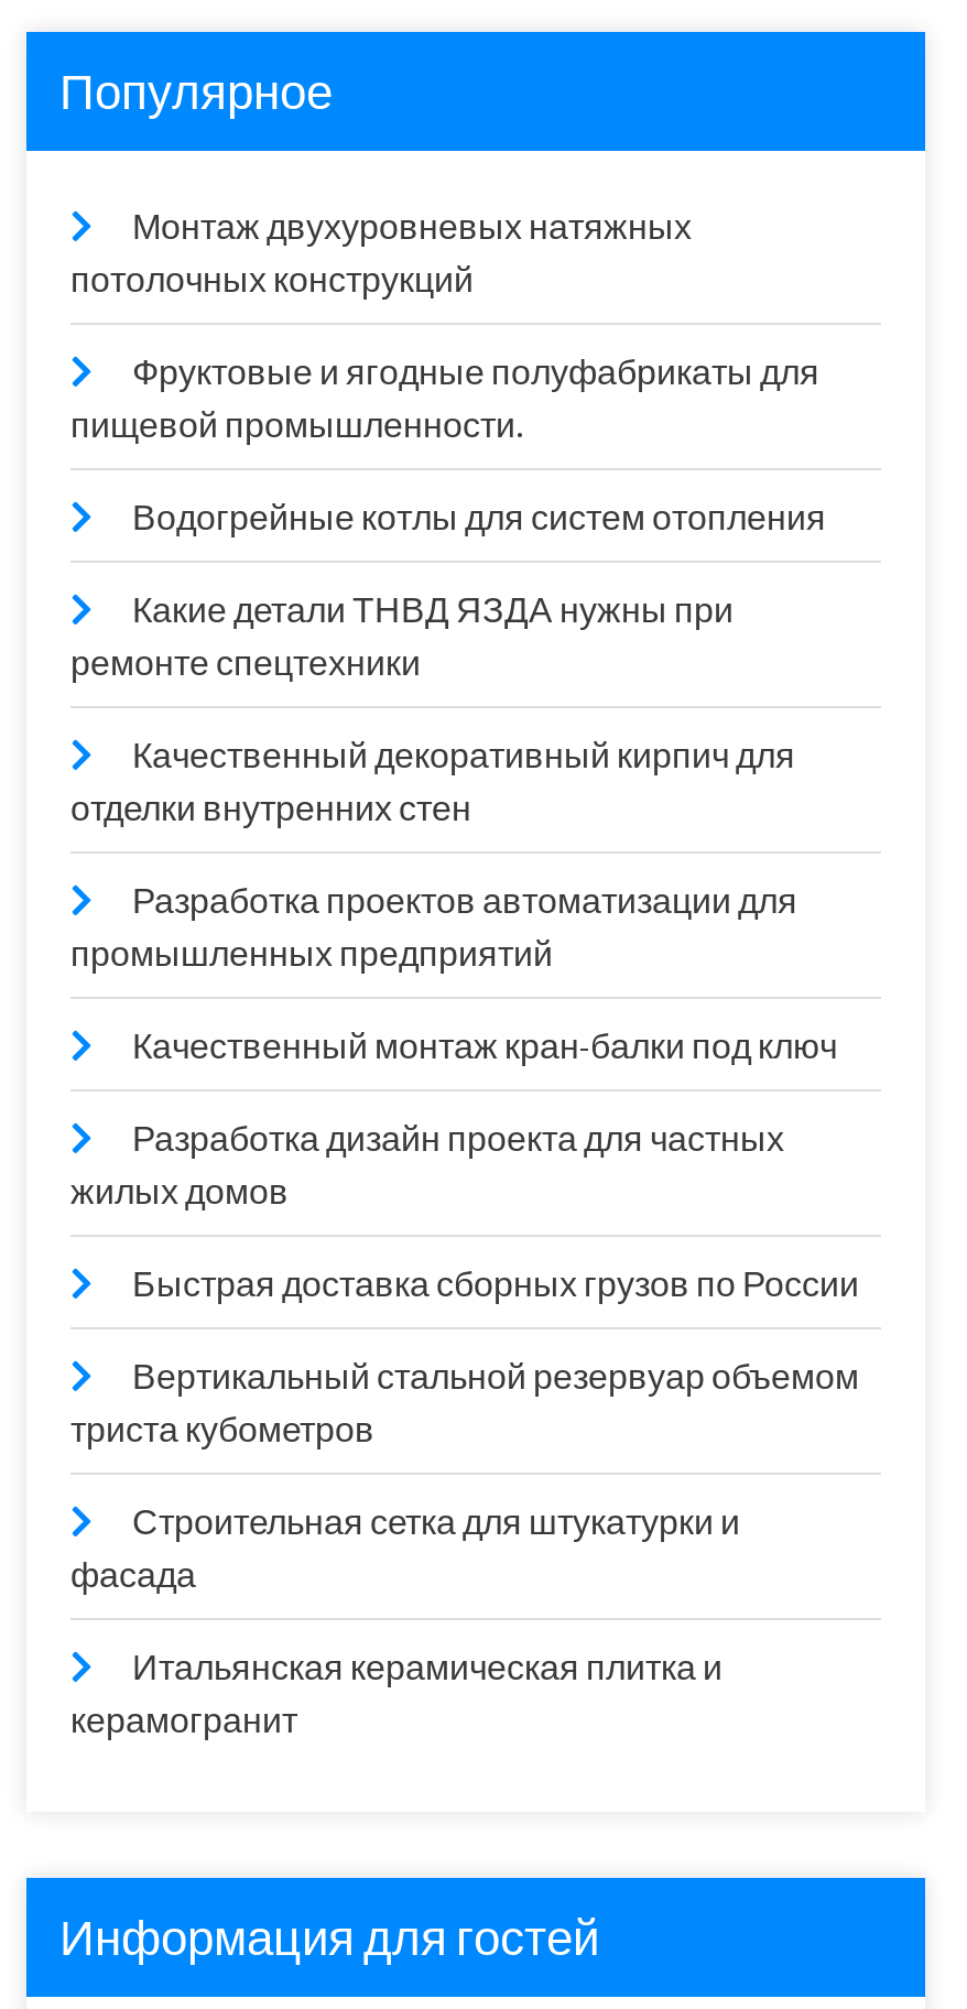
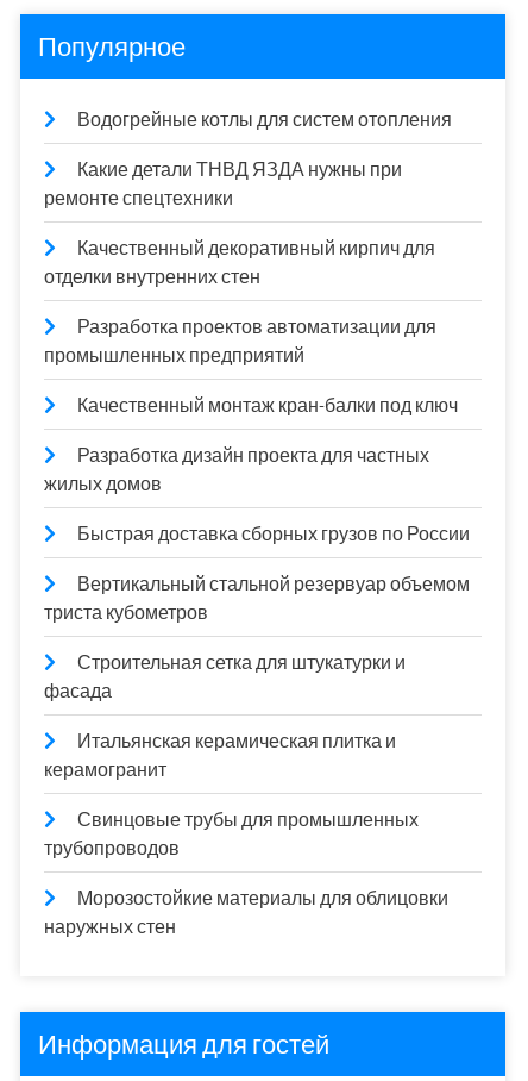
- Монтаж двухуровневых натяжных
- потолочных конструкций
- Фруктовые и ягодные полуфабрикаты для
- пищевой промышленности.

moved up: Водогрейные котлы для систем отопления | Какие детали ТНВД ЯЗДА нужны при | ремонте спецтехники | ... | Итальянская керамическая плитка и | керамогранит

+ Свинцовые трубы для промышленных
+ трубопроводов
+ Морозостойкие материалы для облицовки
+ наружных стен
